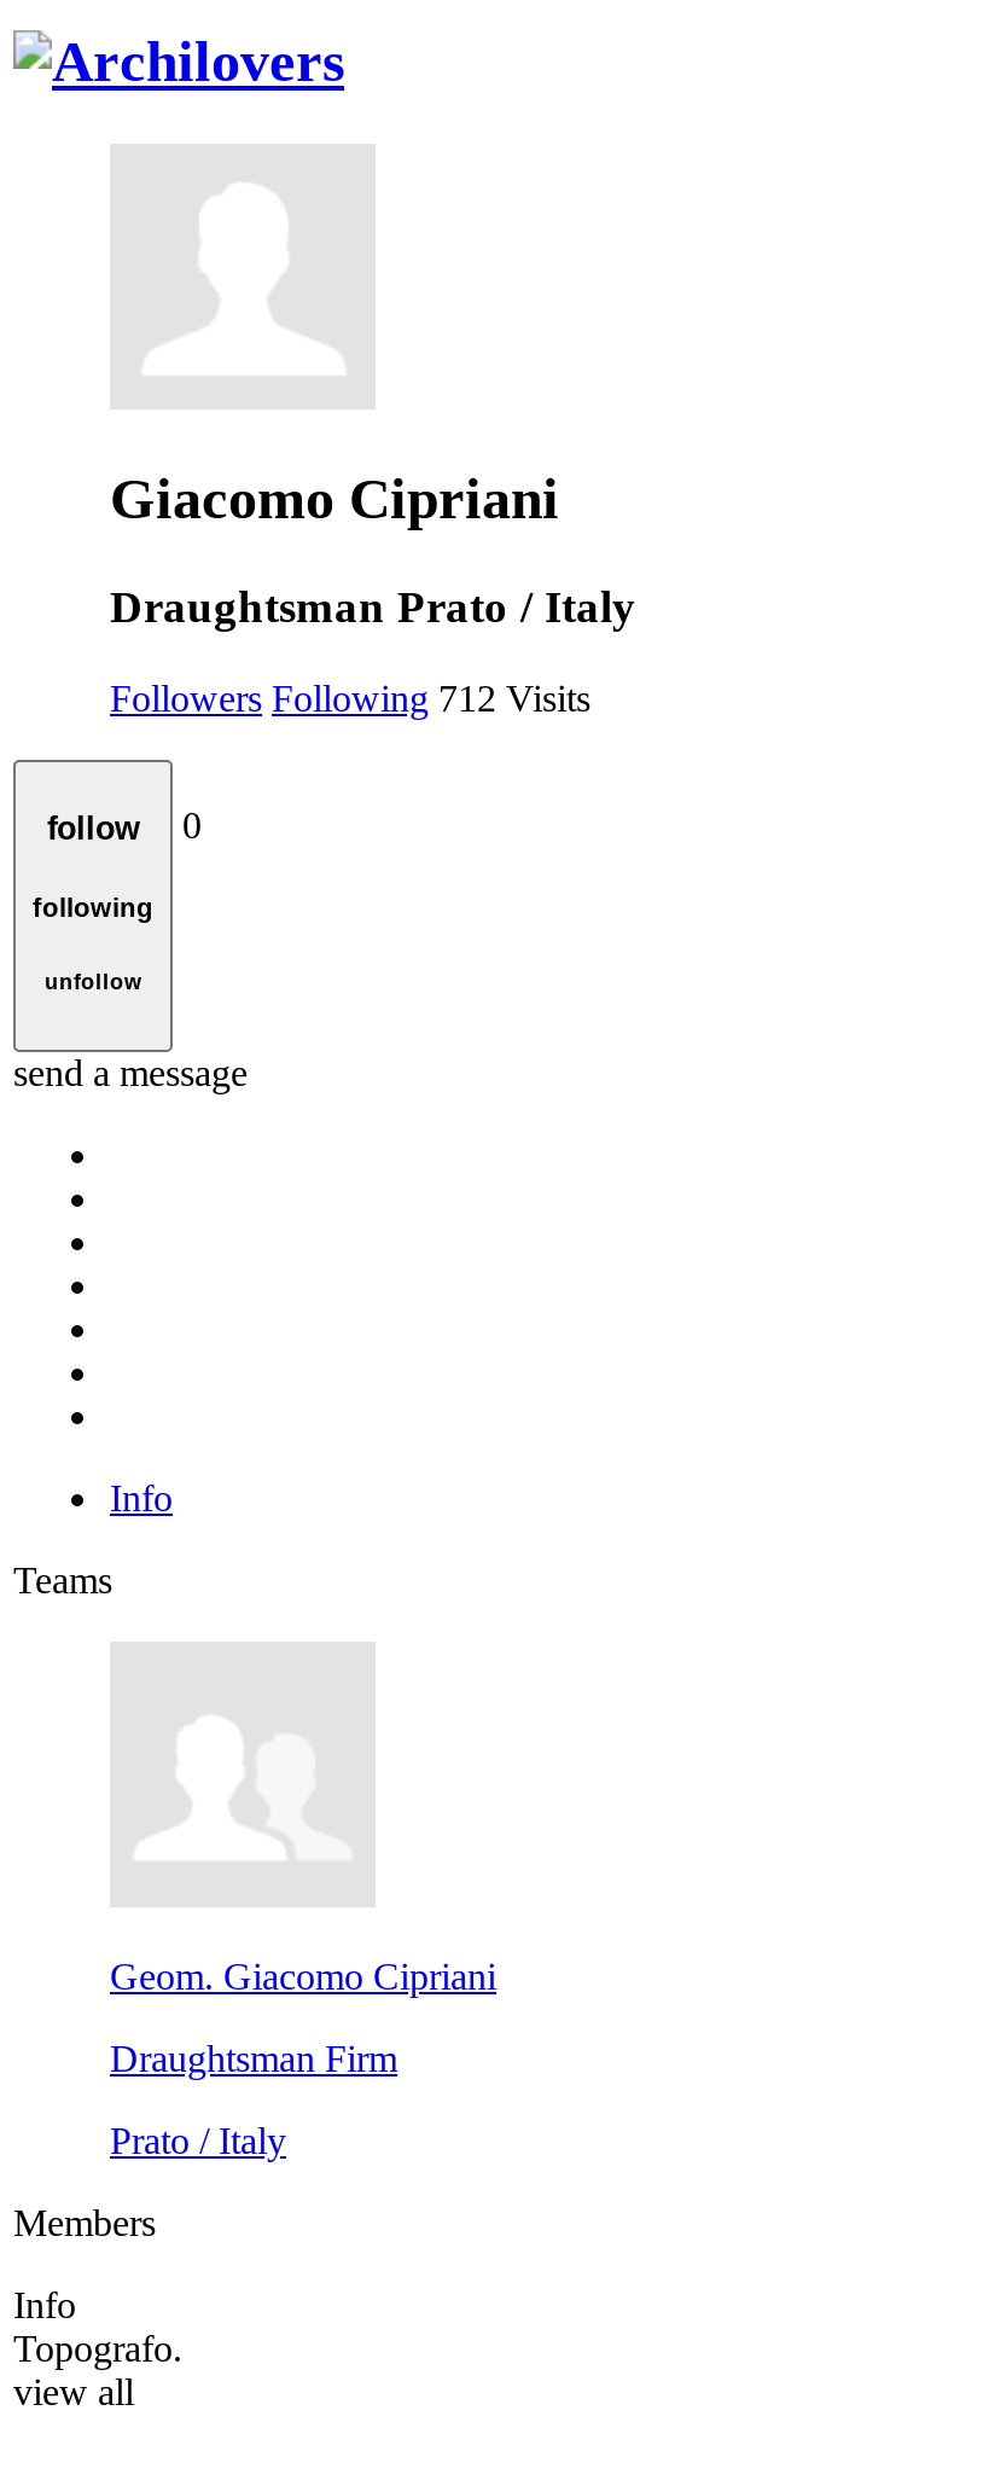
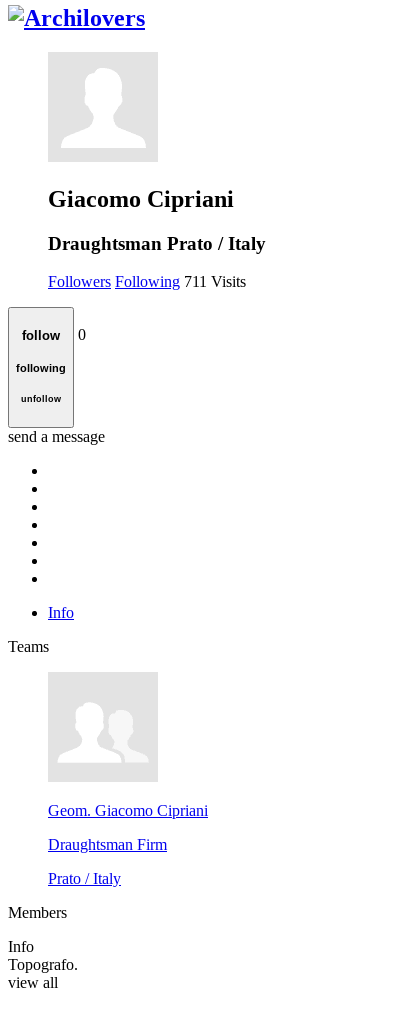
- Followers Following 712 Visits
+ Followers Following 711 Visits
